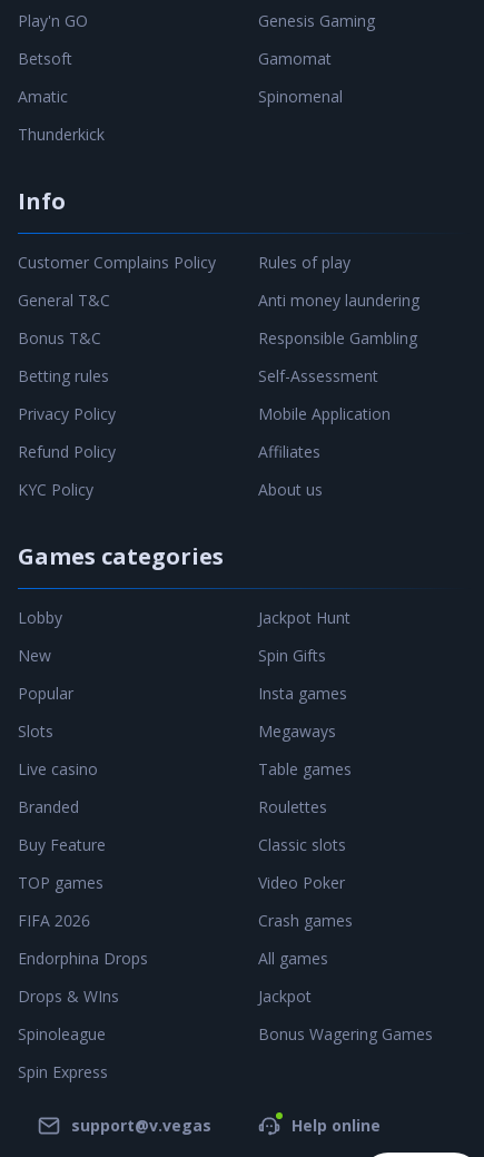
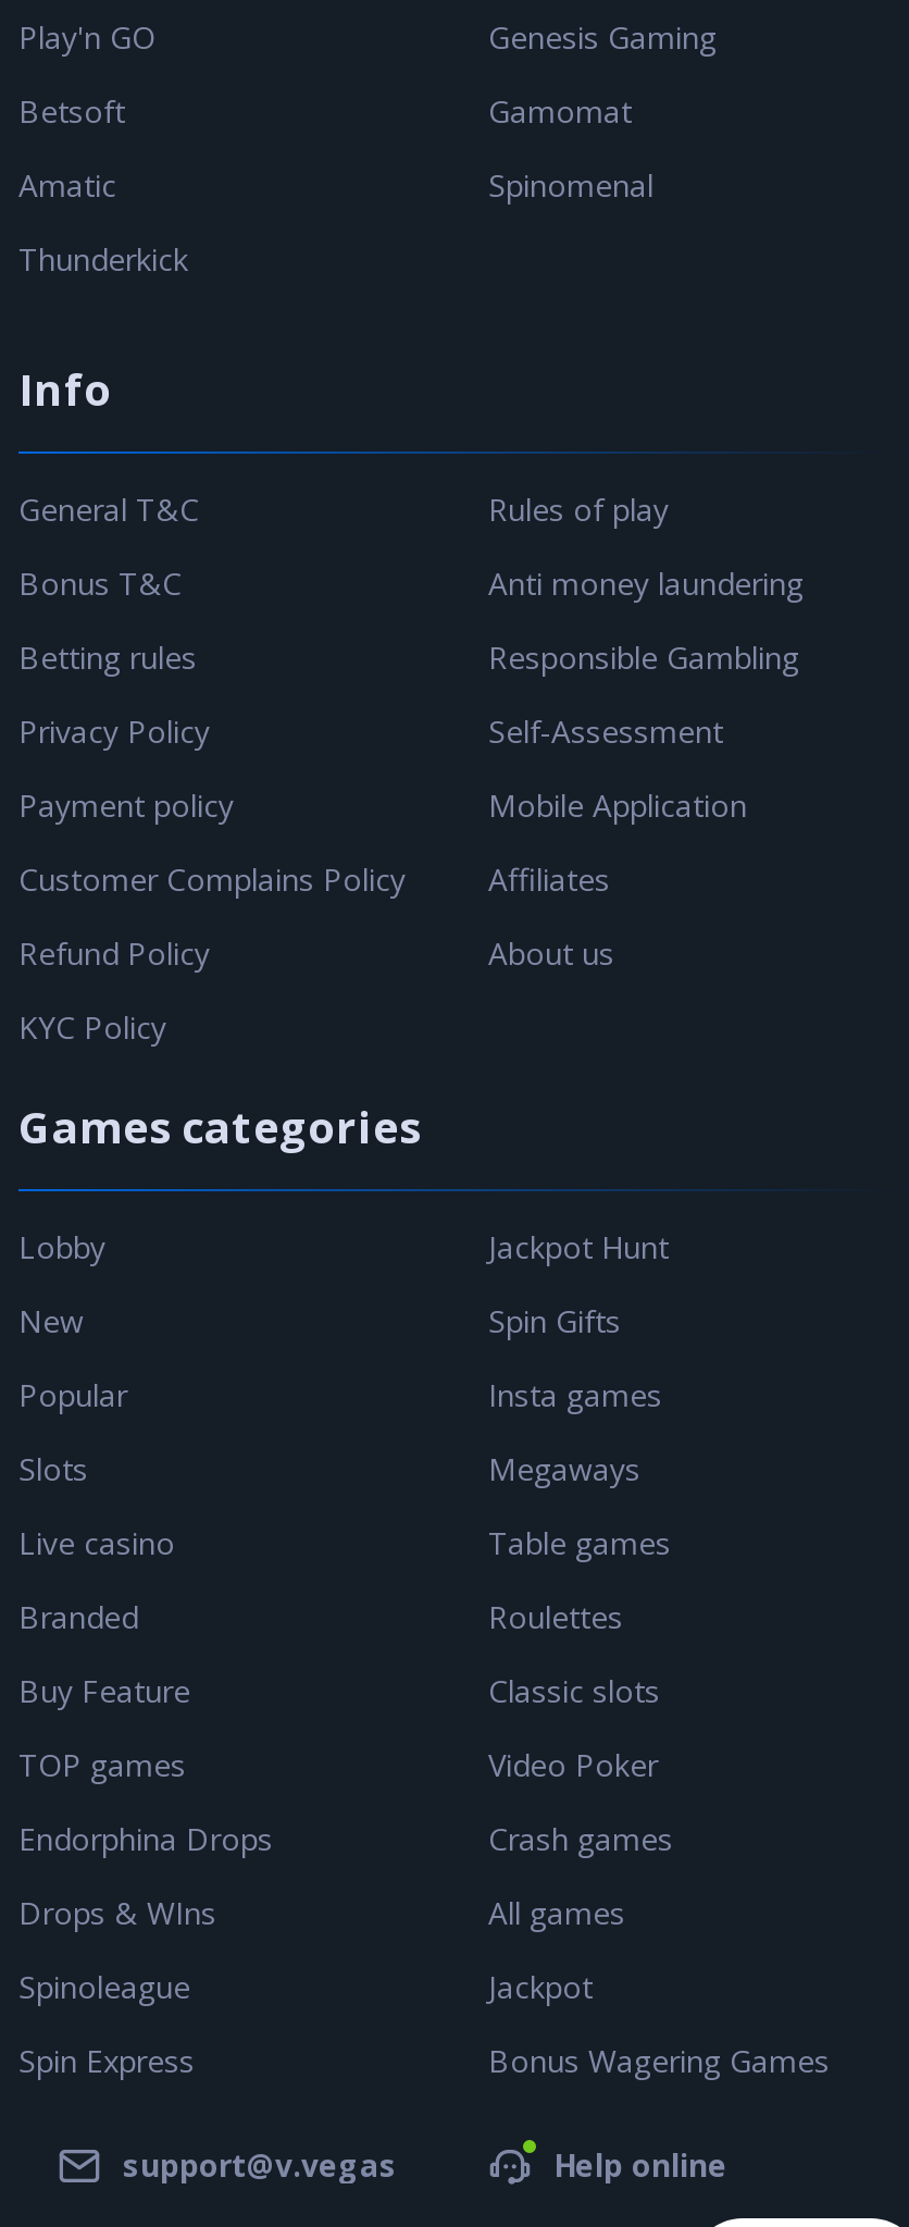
moved down: Customer Complains Policy

moved up: General T&C | Bonus T&C | Betting rules | Privacy Policy

+ Payment policy

moved down: Refund Policy | KYC Policy

moved down: Games categories | Lobby | New | ... | Buy Feature | TOP games

moved down: Jackpot Hunt | Spin Gifts | Insta games | ... | Jackpot | Bonus Wagering Games

- FIFA 2026
